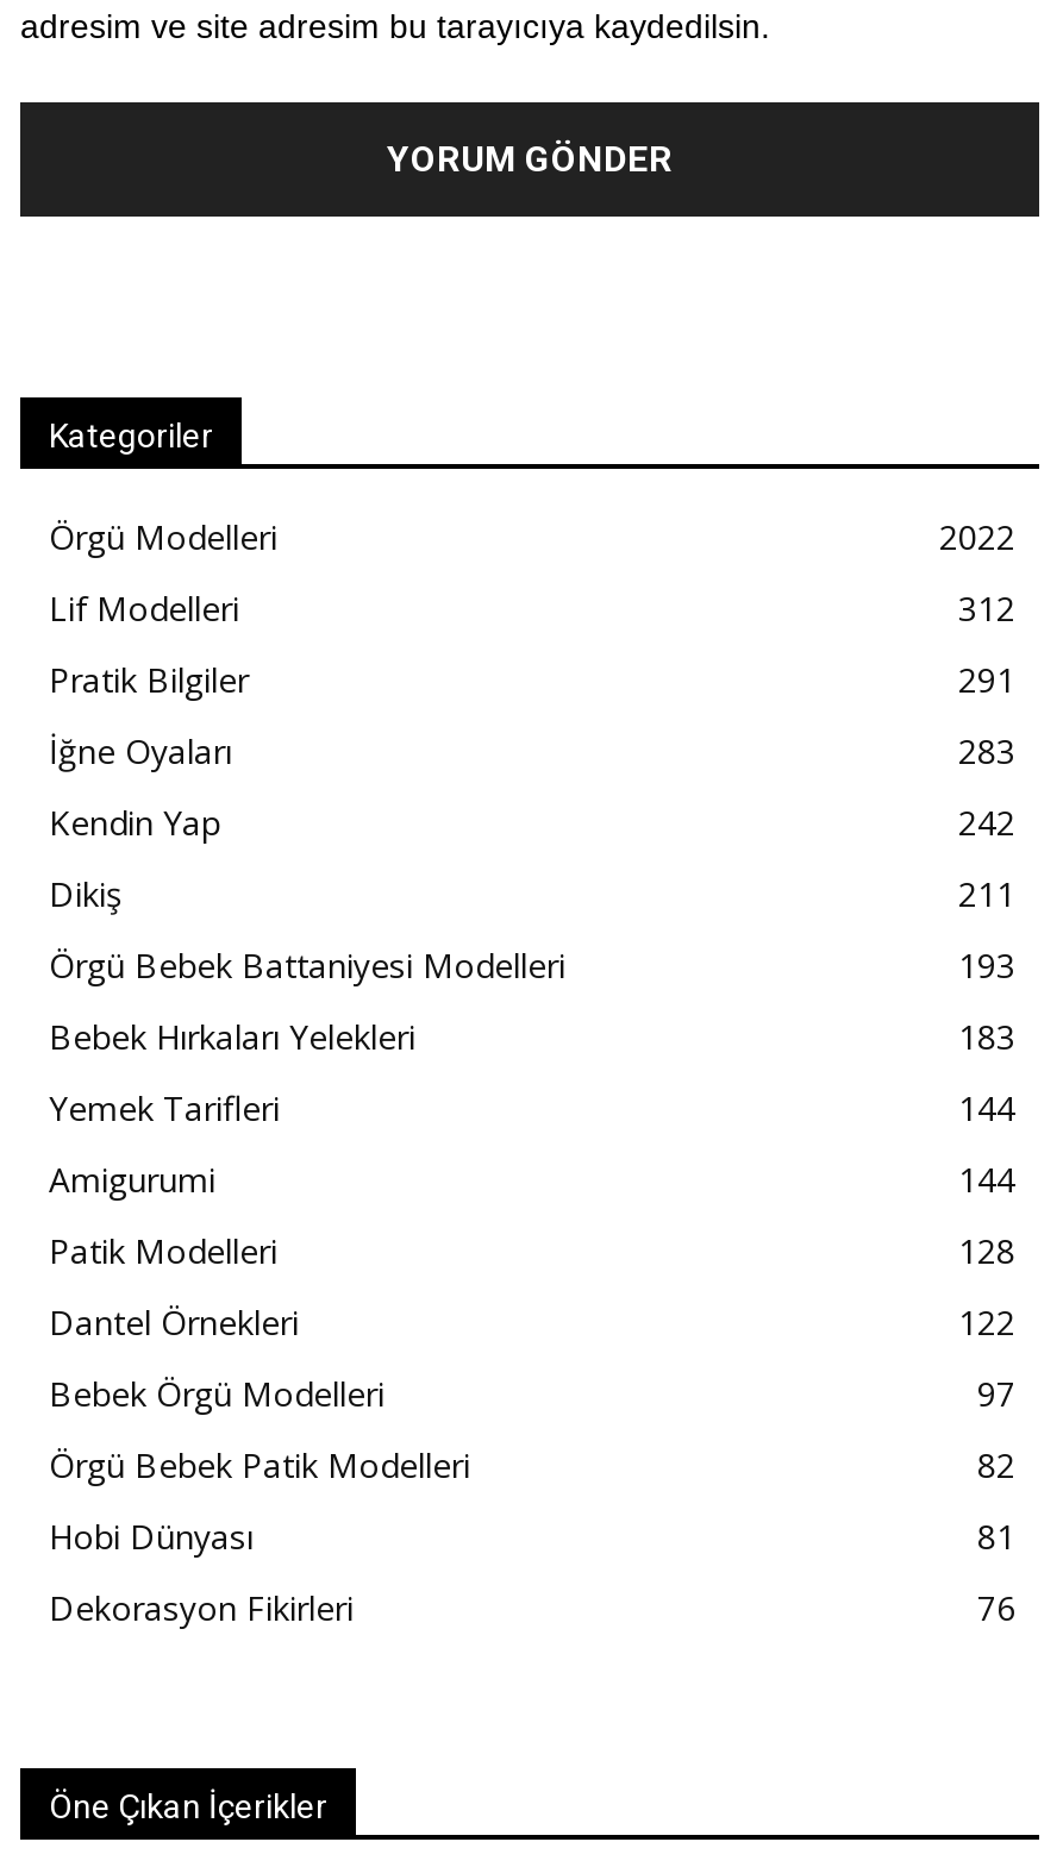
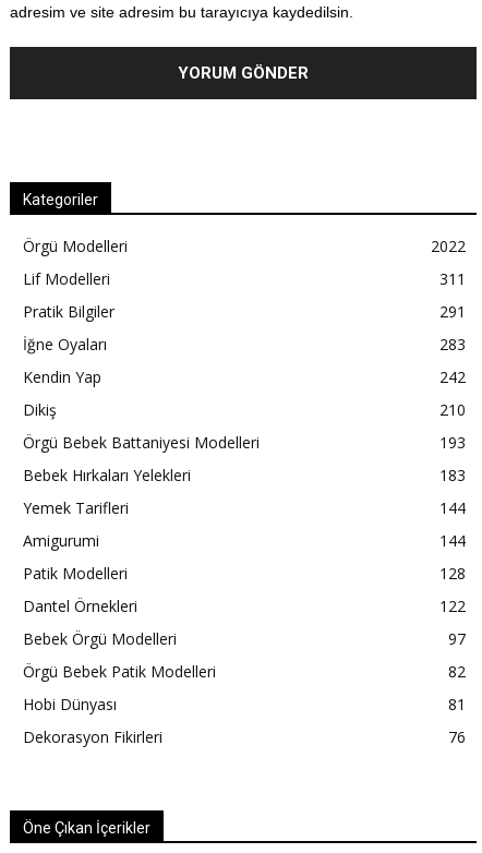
- 312
+ 311

- 211
+ 210
